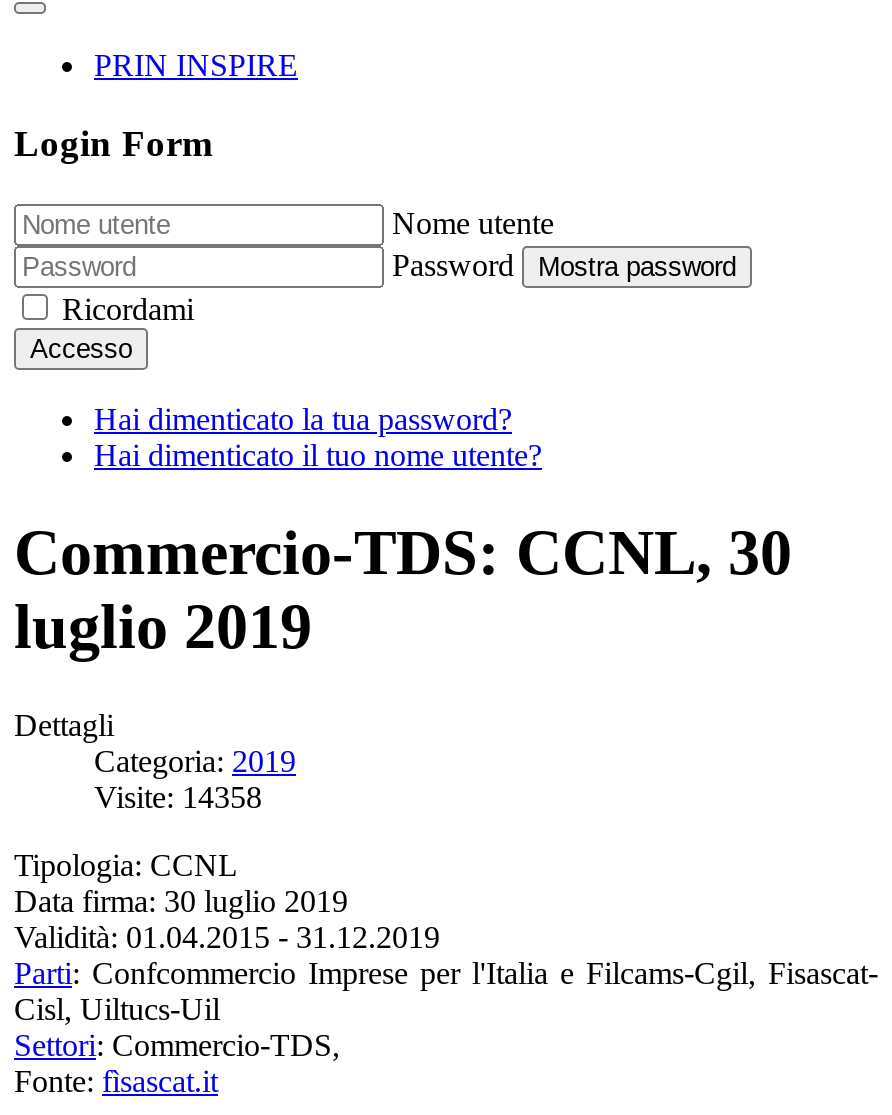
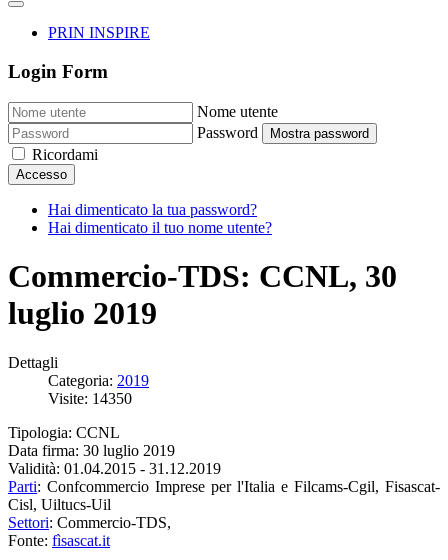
- Visite: 14358
+ Visite: 14350
